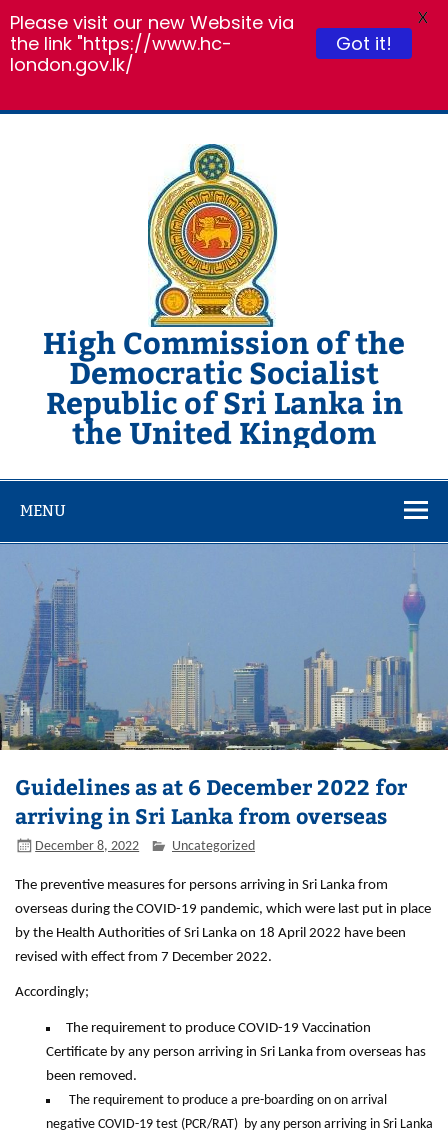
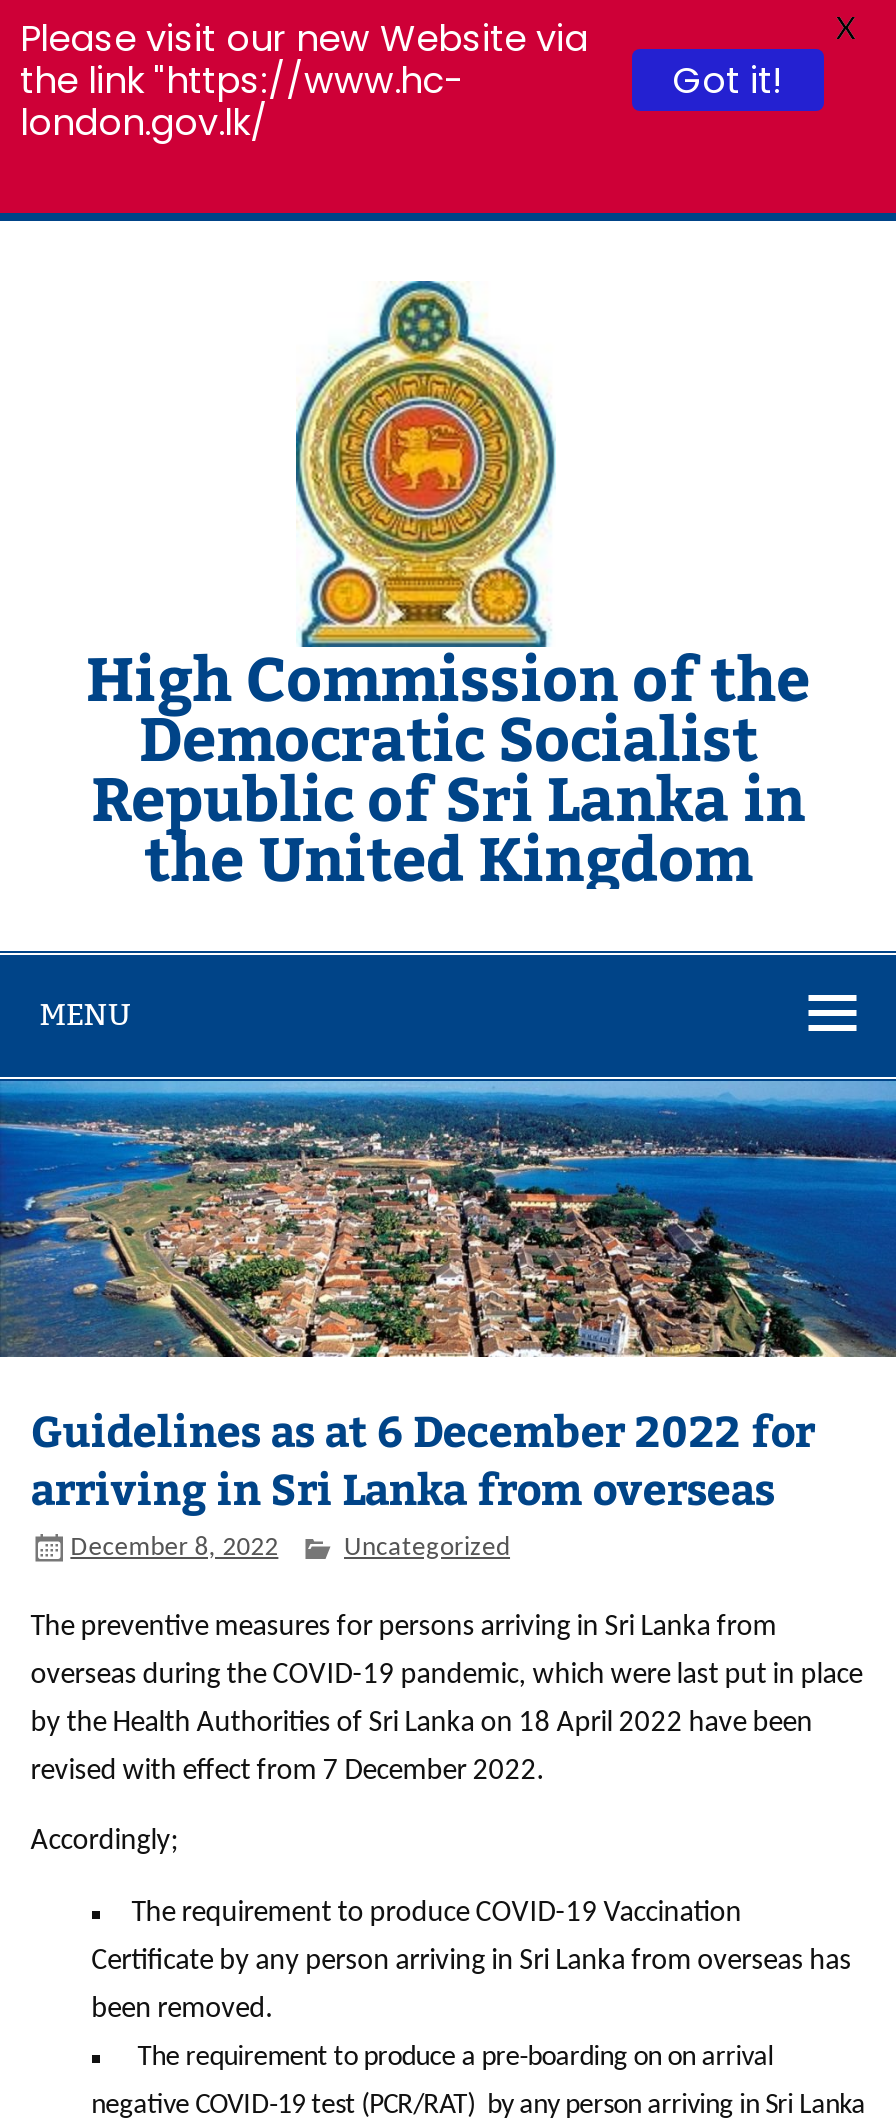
- [image]
+ [image]
